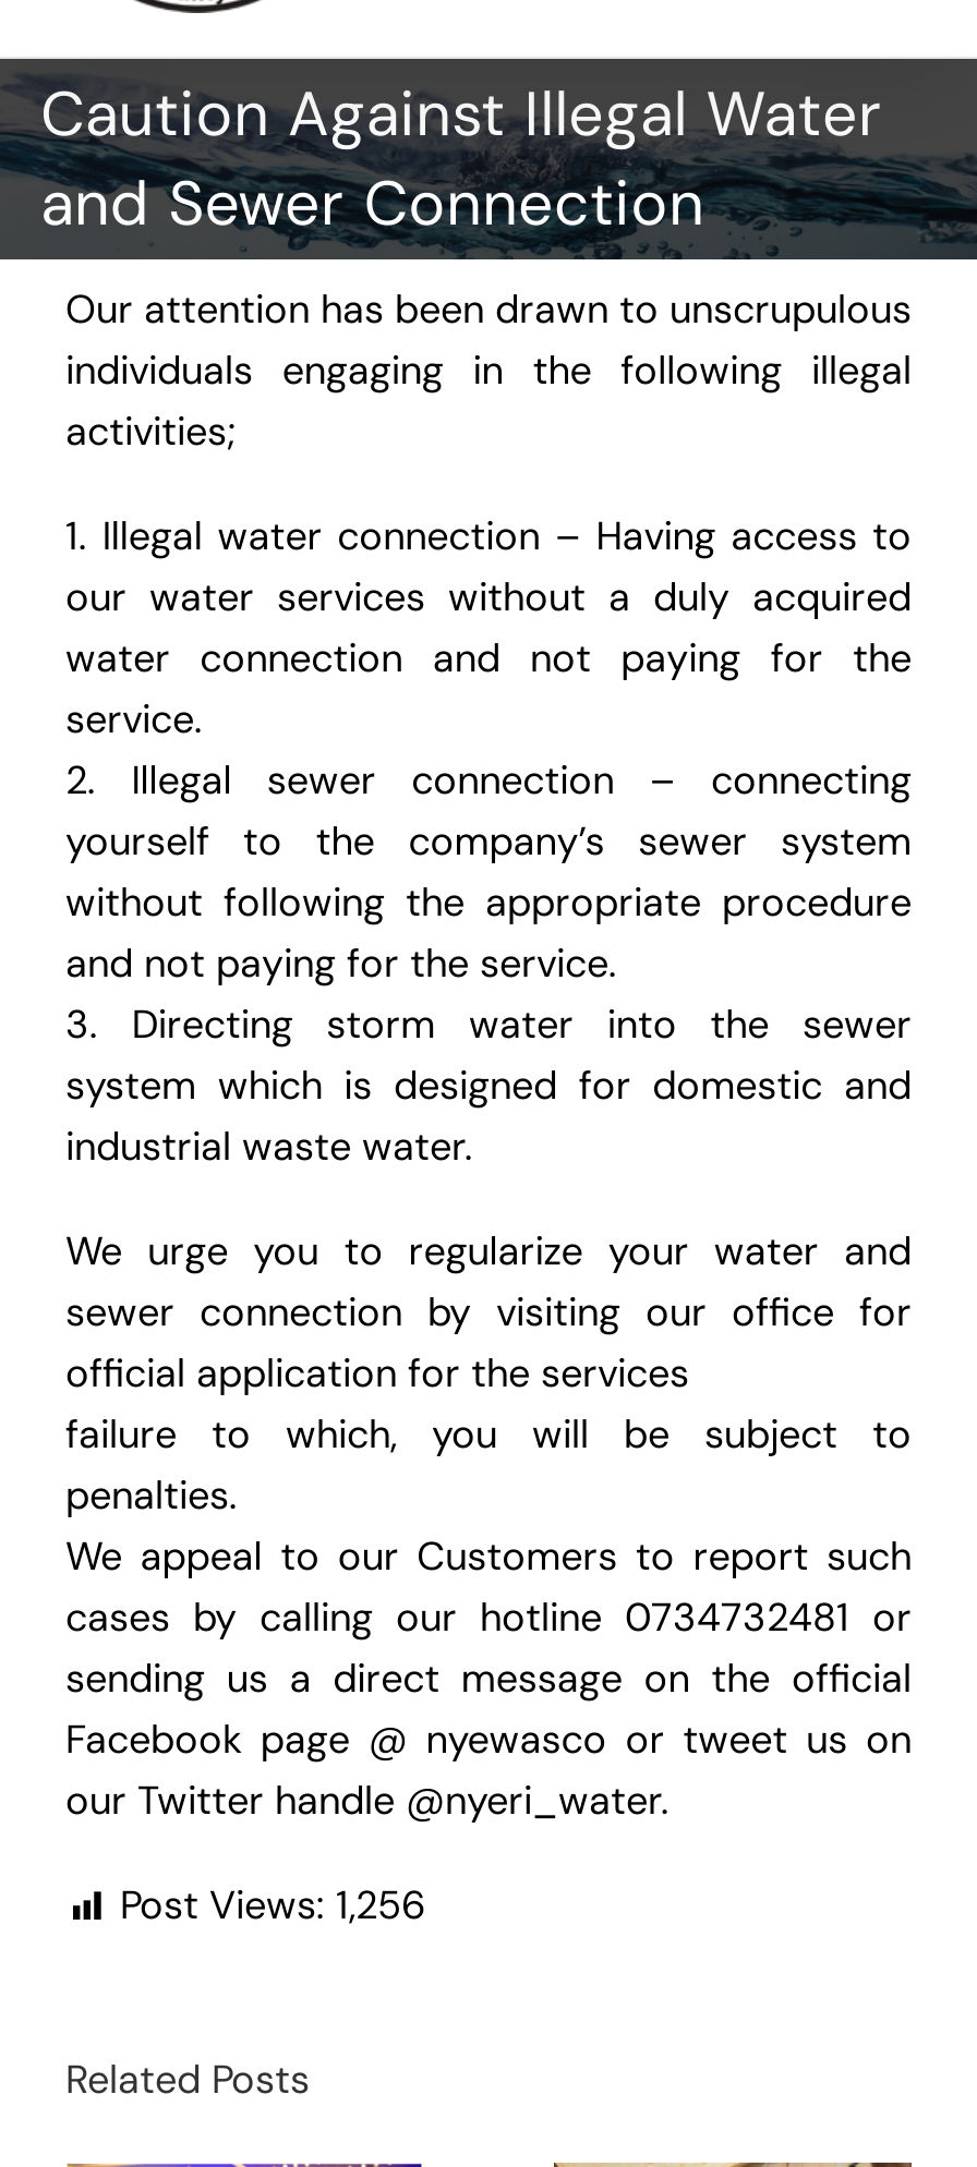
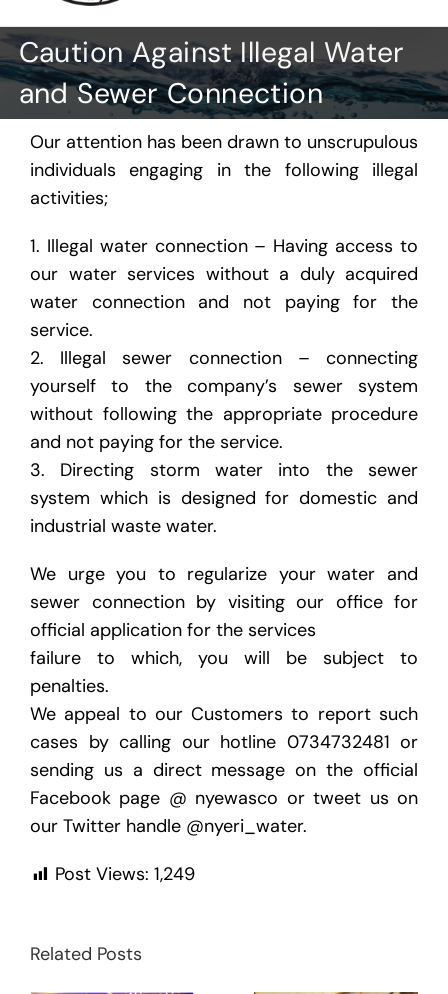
- Post Views: 1,256
+ Post Views: 1,249
